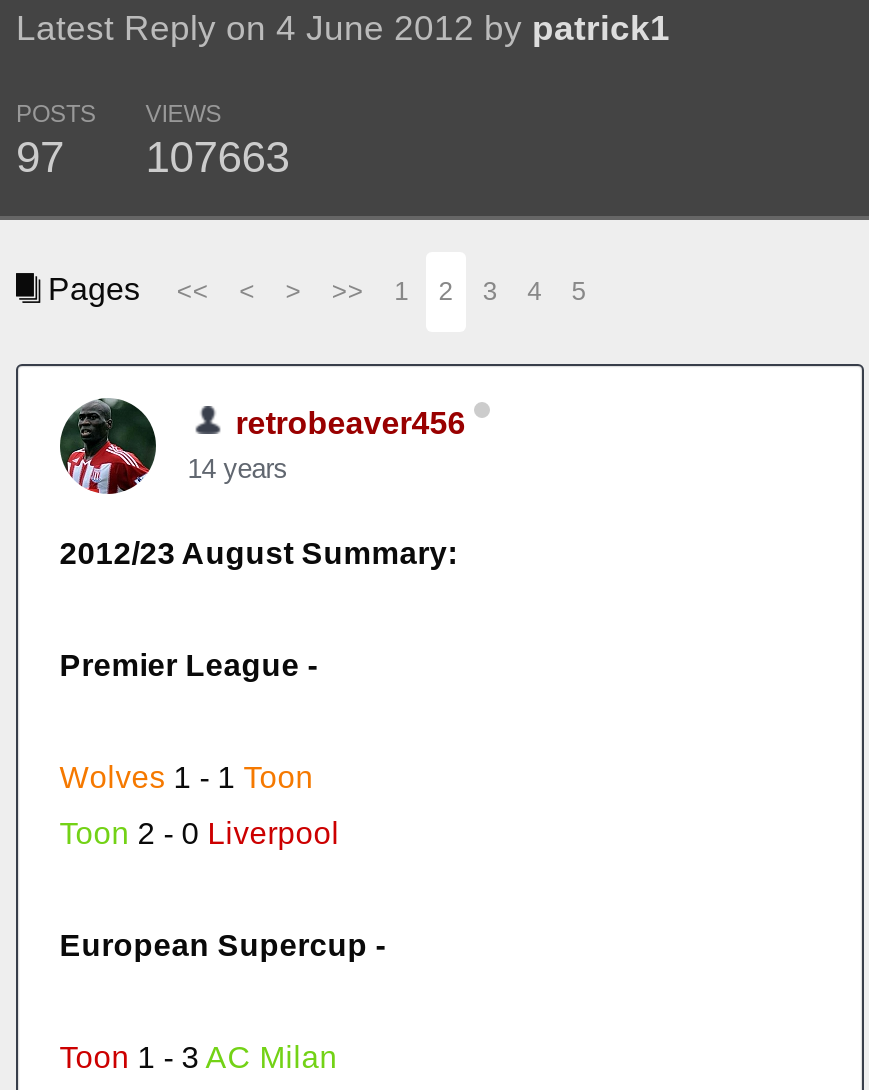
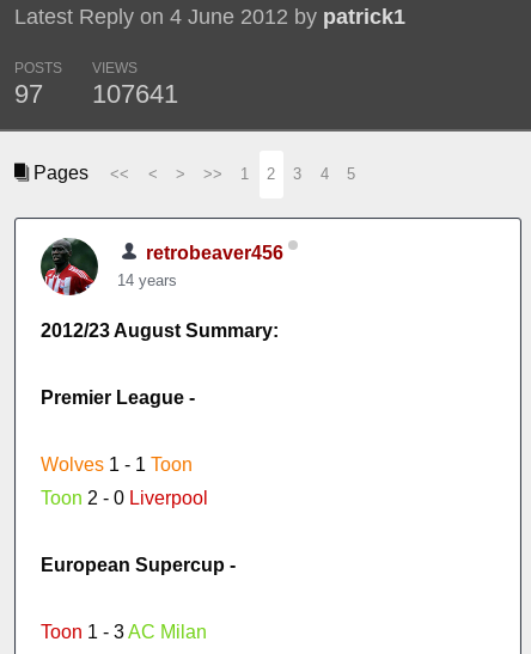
- 97 107663
+ 97 107641
